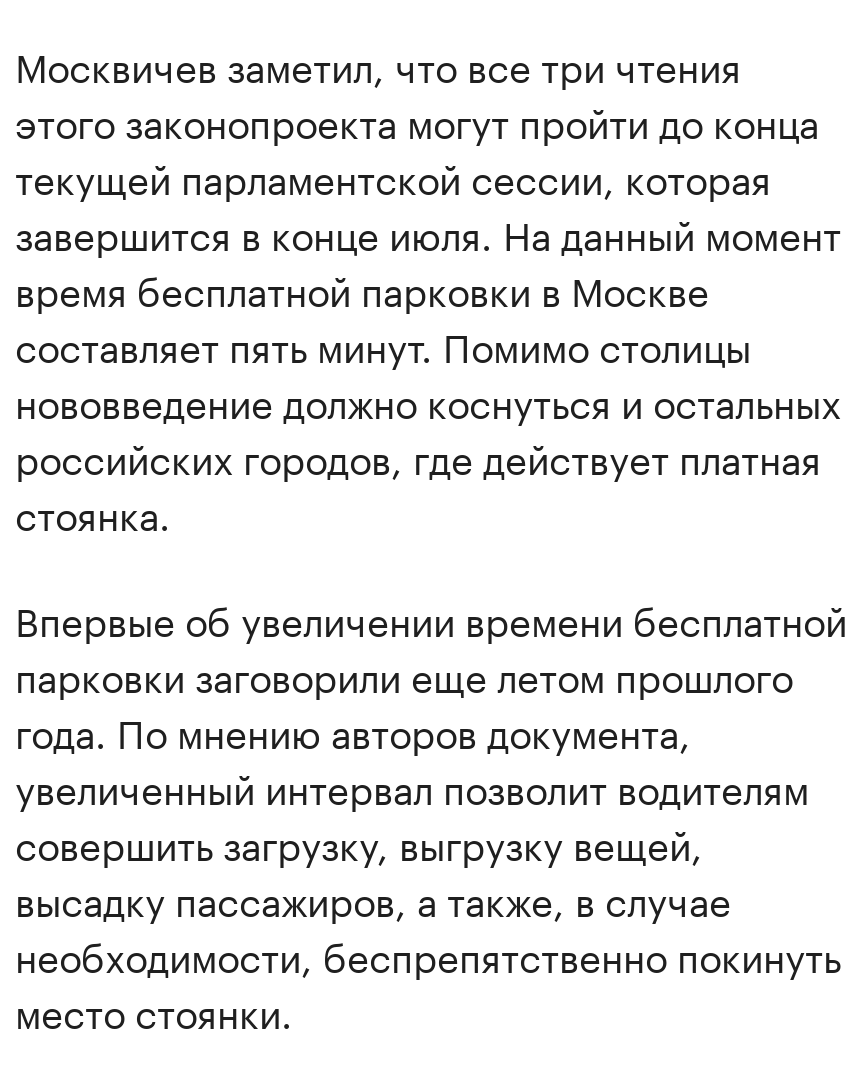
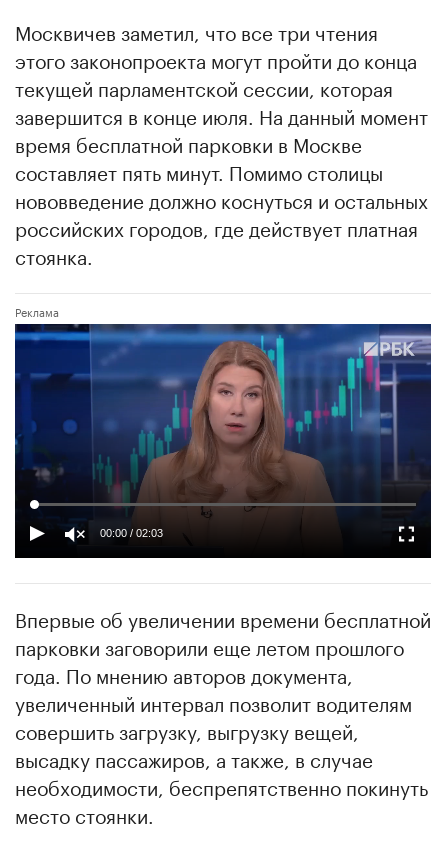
+ [image]
+ 00:00 / 02:03
